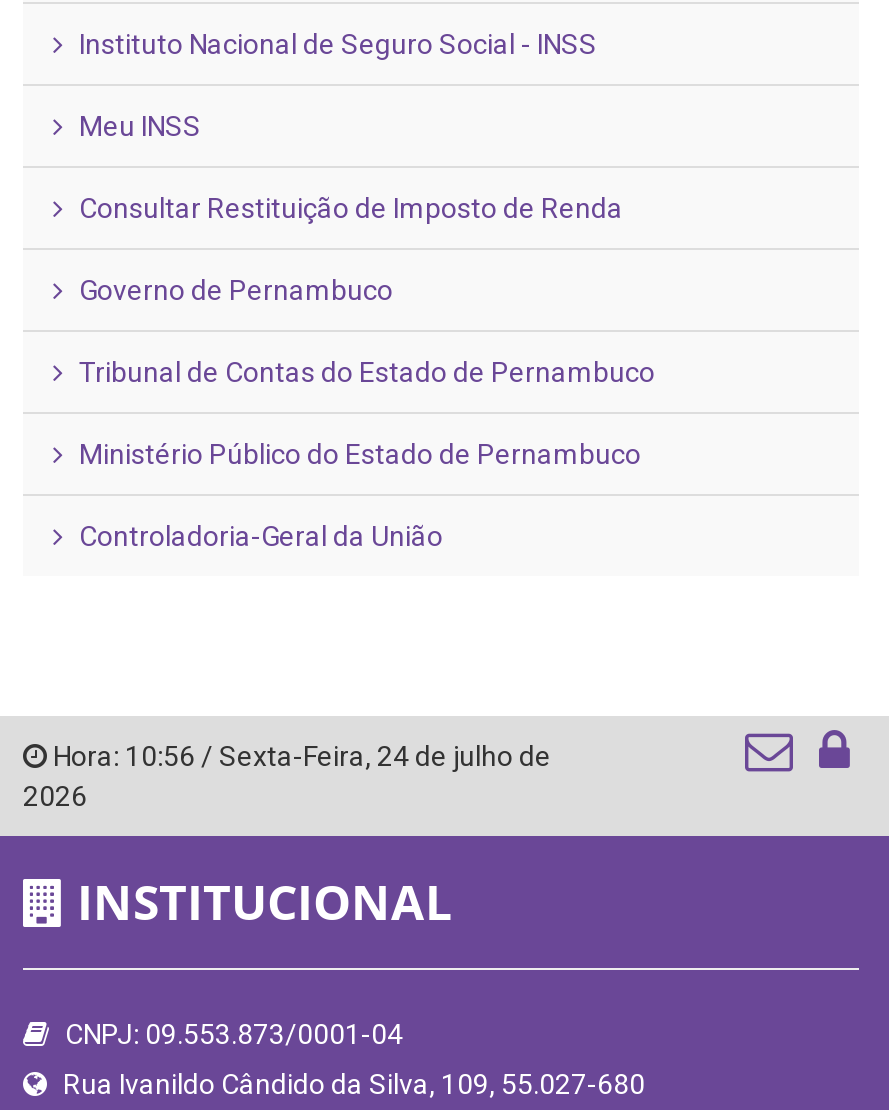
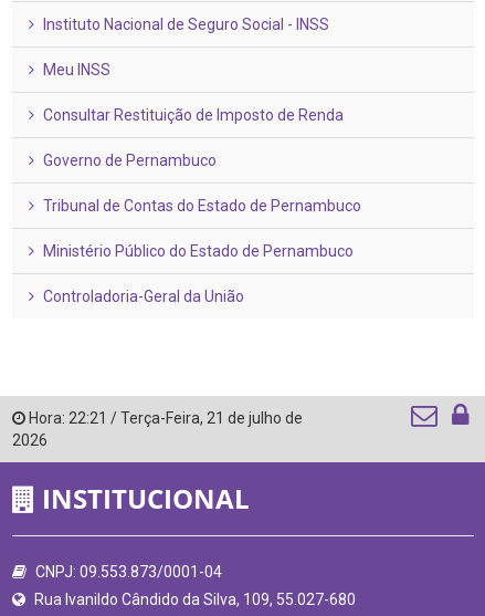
- Hora: 10:56 / Sexta-Feira, 24 de julho de
+ Hora: 22:21 / Terça-Feira, 21 de julho de
